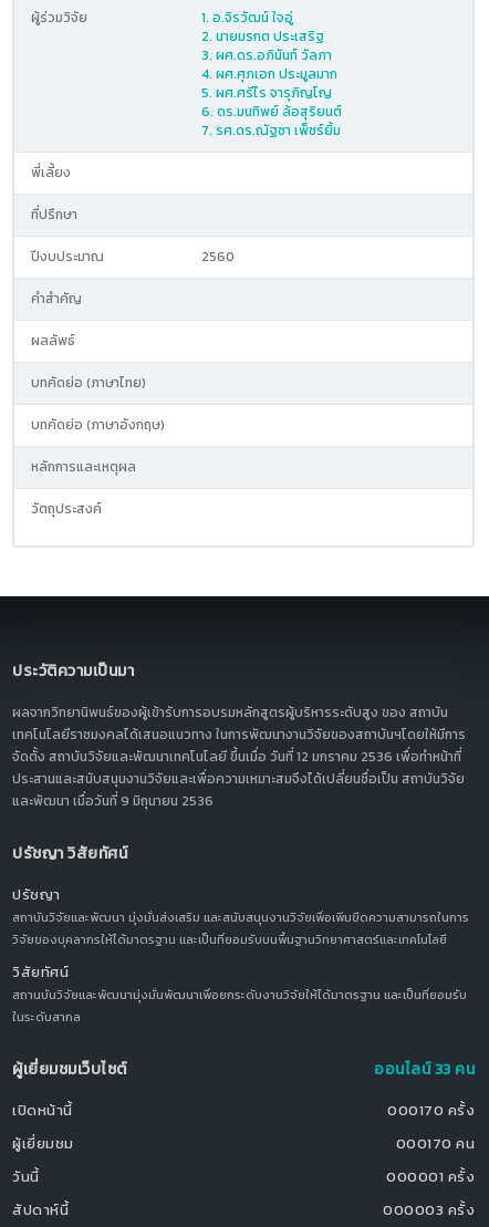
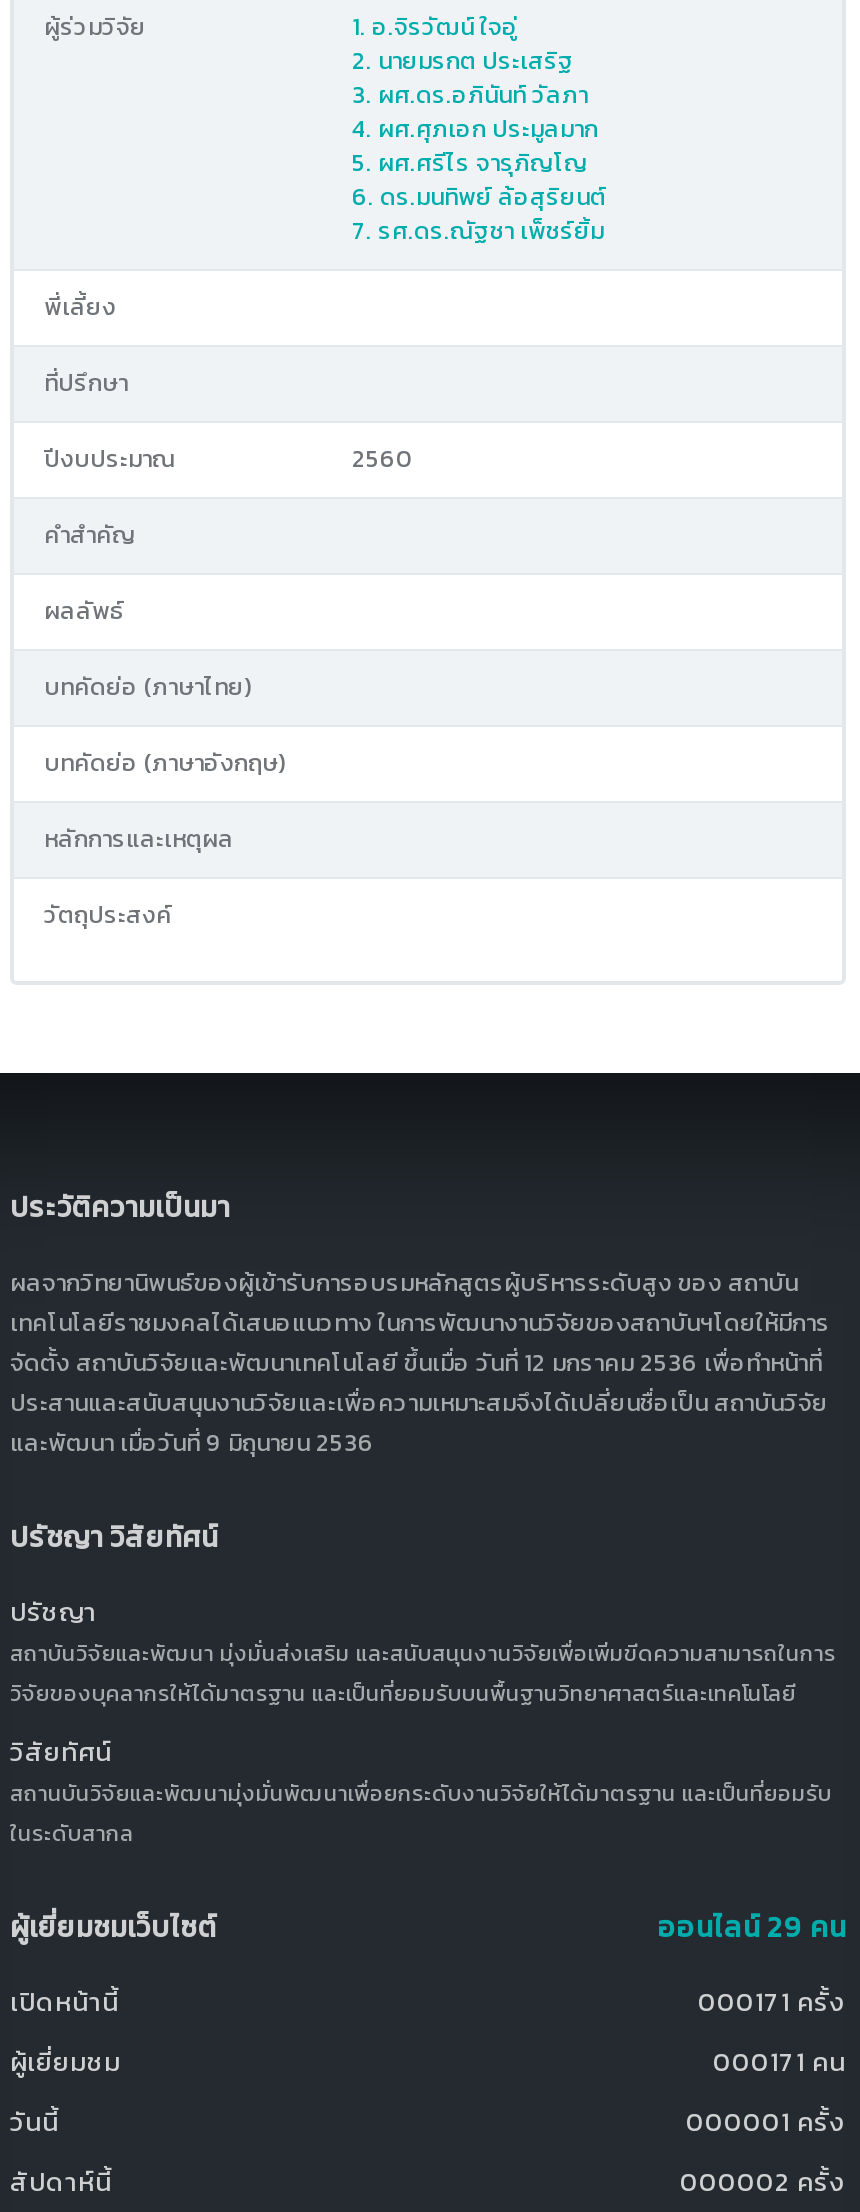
- ออนไลน์ 33 คน
+ ออนไลน์ 29 คน

- 000170 ครั้ง
+ 000171 ครั้ง

- 000170 คน
+ 000171 คน

- 000003 ครั้ง
+ 000002 ครั้ง
